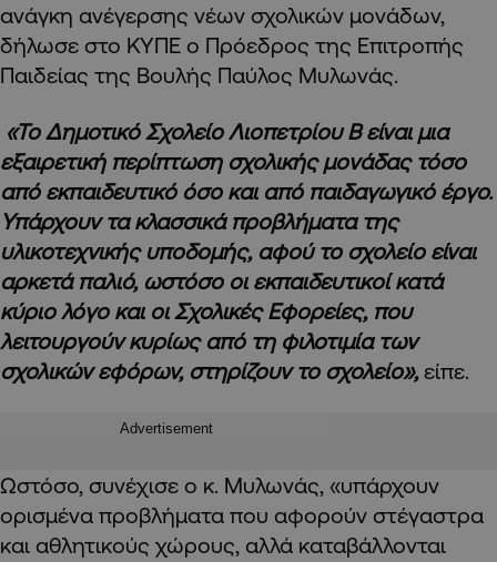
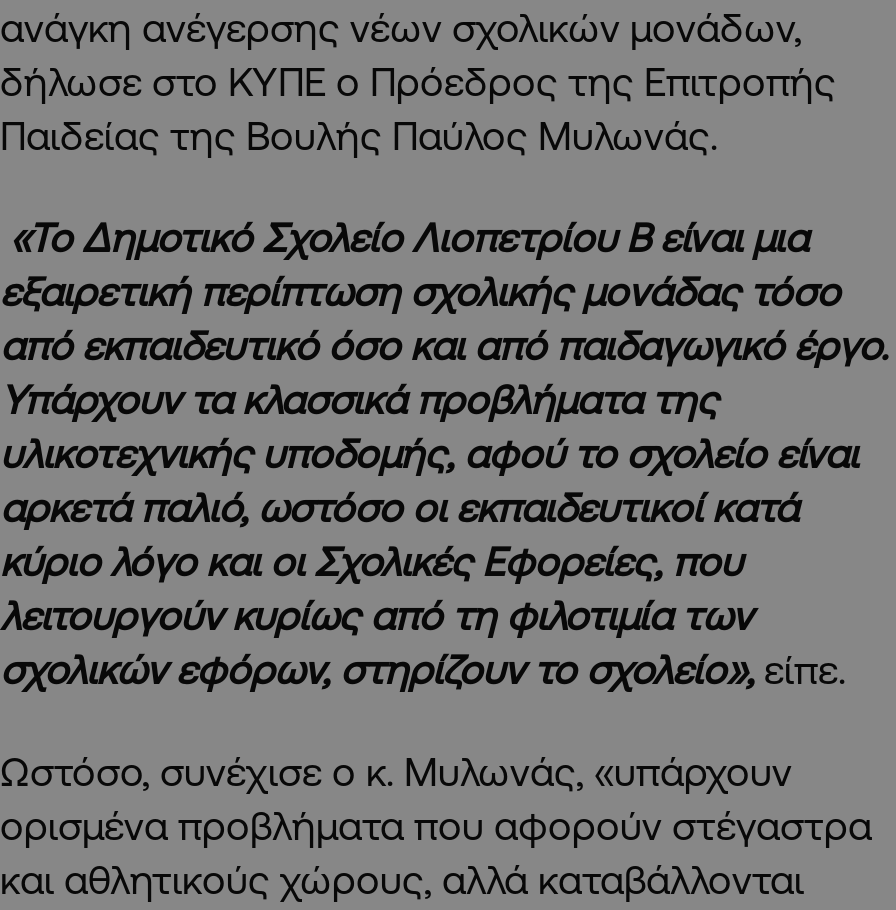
- Advertisement
